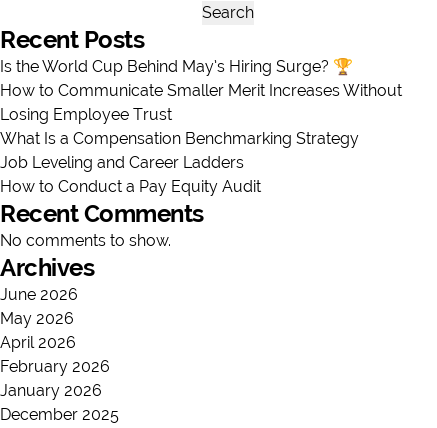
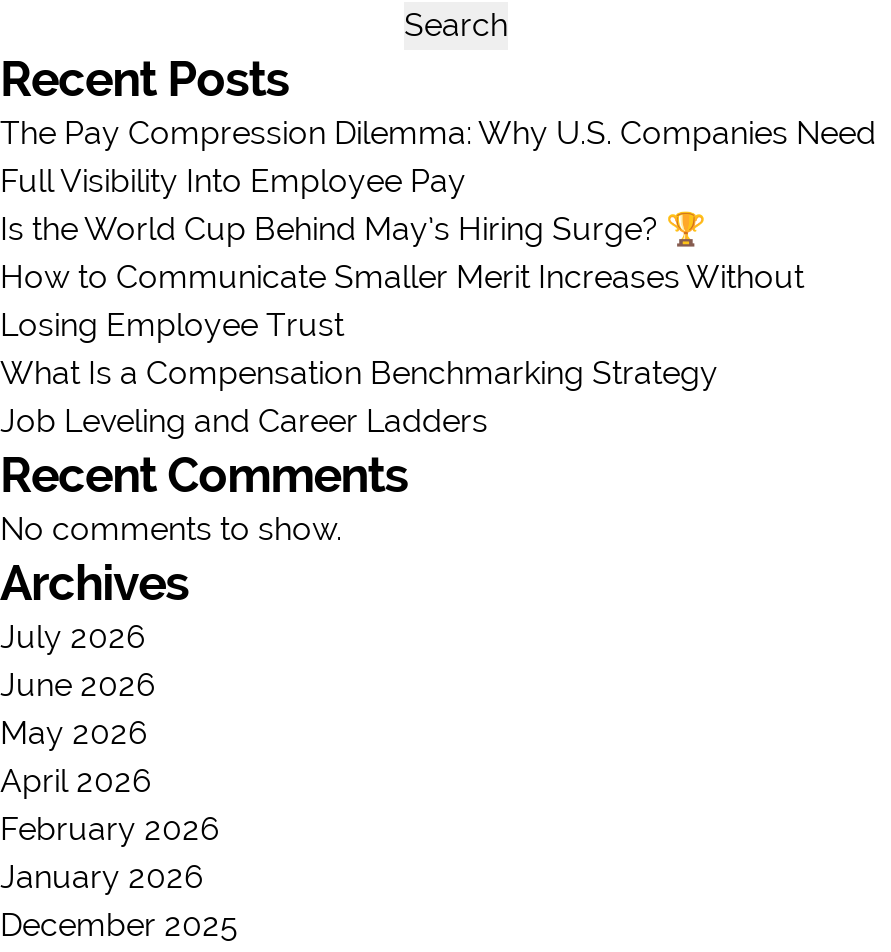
+ The Pay Compression Dilemma: Why U.S. Companies Need
+ Full Visibility Into Employee Pay

- How to Conduct a Pay Equity Audit

+ July 2026
